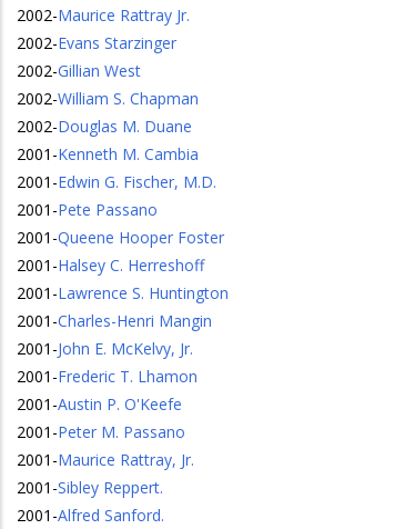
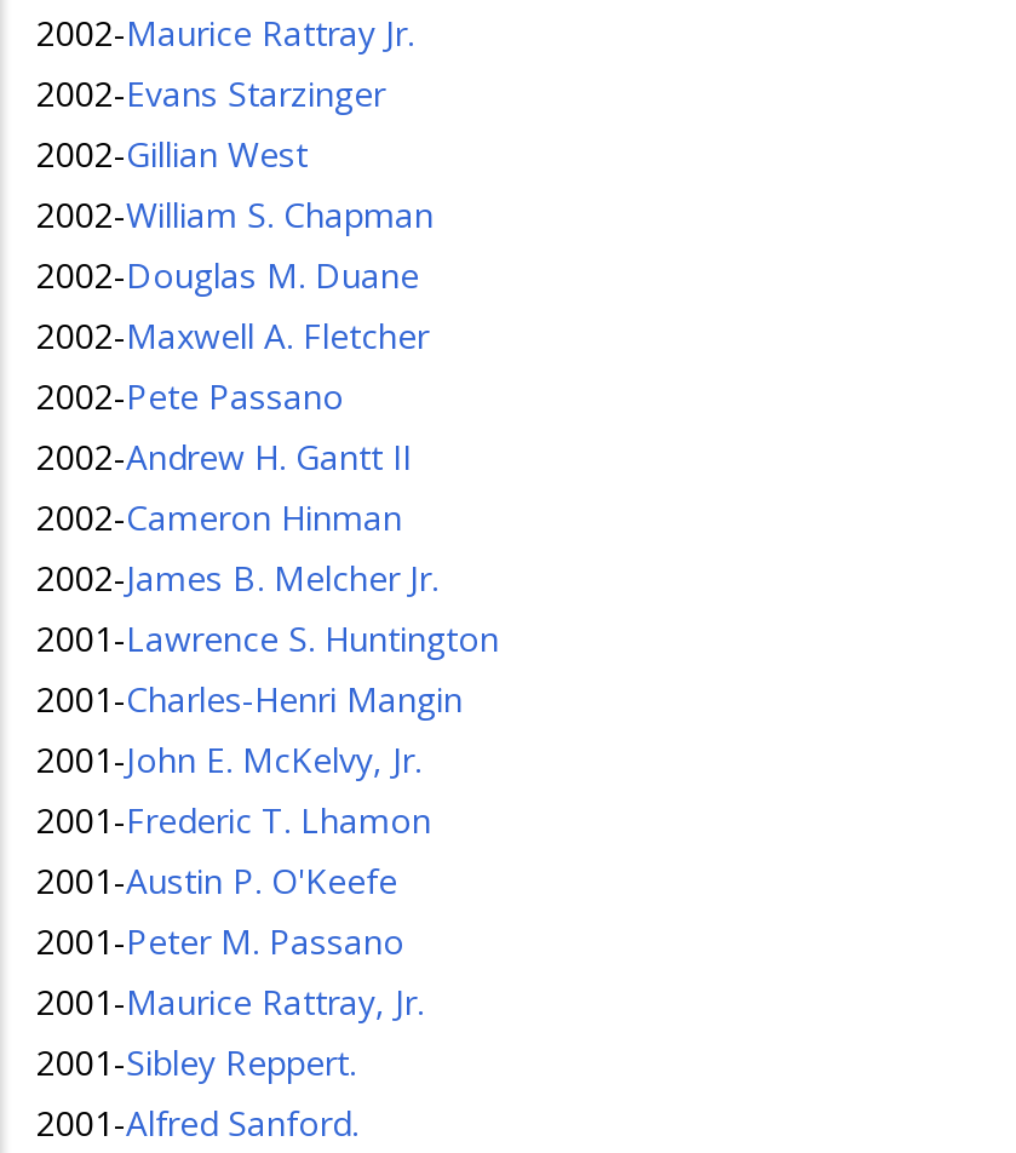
- 2001-Kenneth M. Cambia
- 2001-Edwin G. Fischer, M.D.
- 2001-Pete Passano
- 2001-Queene Hooper Foster
- 2001-Halsey C. Herreshoff
+ 2002-Maxwell A. Fletcher
+ 2002-Pete Passano
+ 2002-Andrew H. Gantt II
+ 2002-Cameron Hinman
+ 2002-James B. Melcher Jr.
